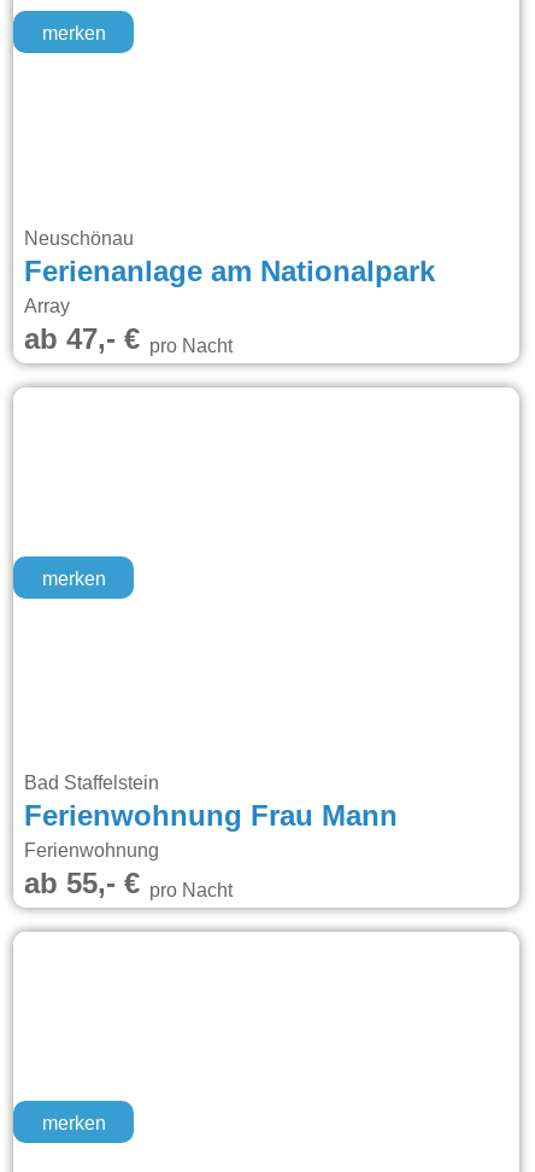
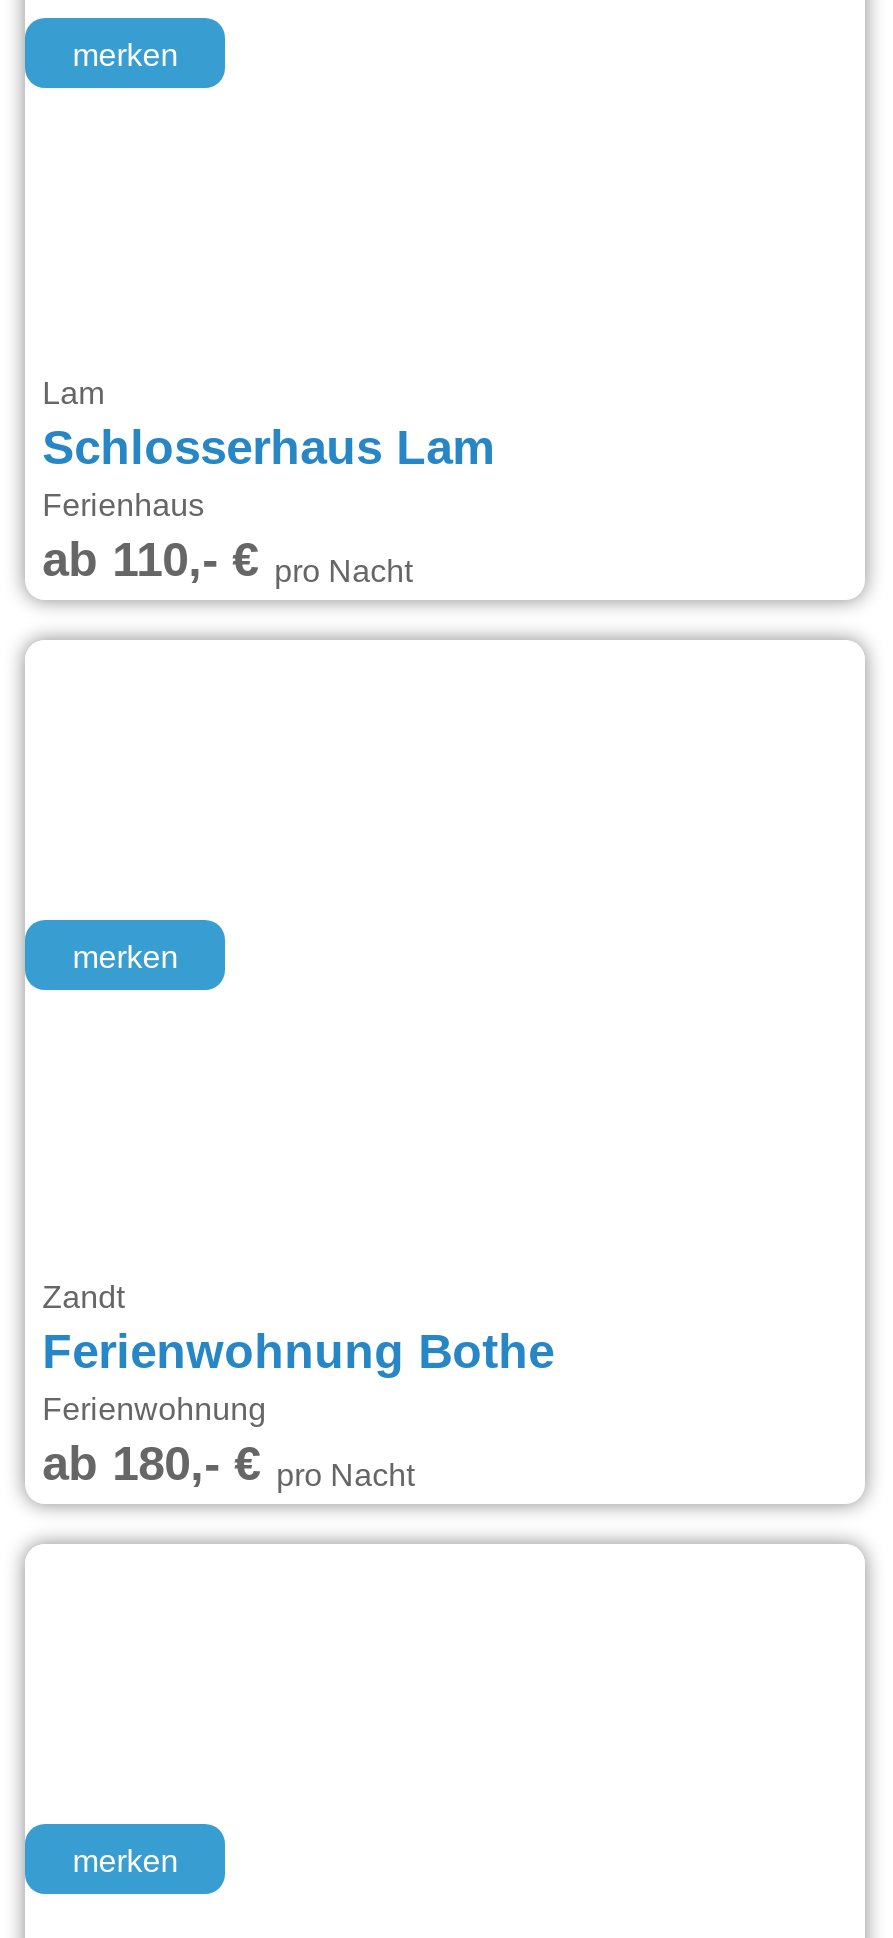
- Neuschönau
- Ferienanlage am Nationalpark
- Array
- ab 47,- €pro Nacht
+ Lam
+ Schlosserhaus Lam
+ Ferienhaus
+ ab 110,- €pro Nacht

- Bad Staffelstein
- Ferienwohnung Frau Mann
+ Zandt
+ Ferienwohnung Bothe

- ab 55,- €pro Nacht
+ ab 180,- €pro Nacht
